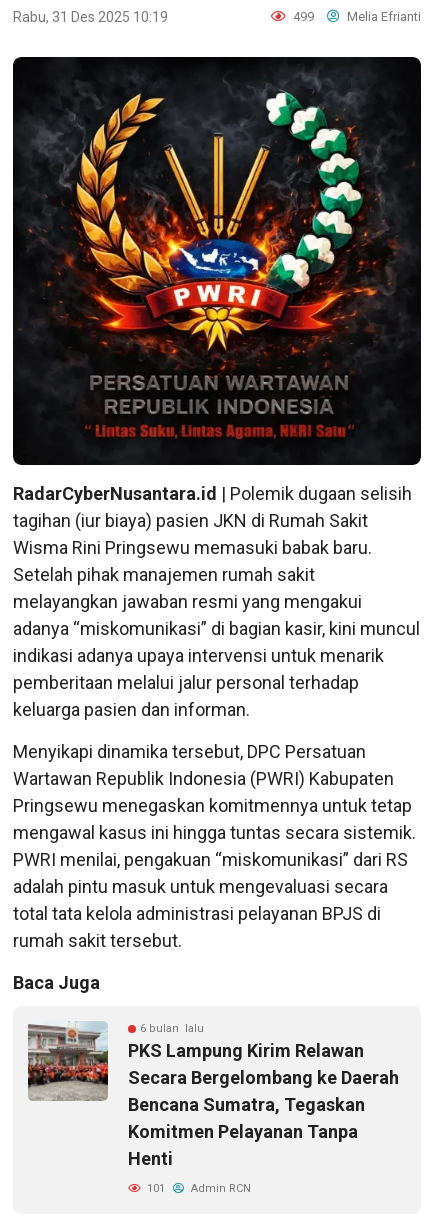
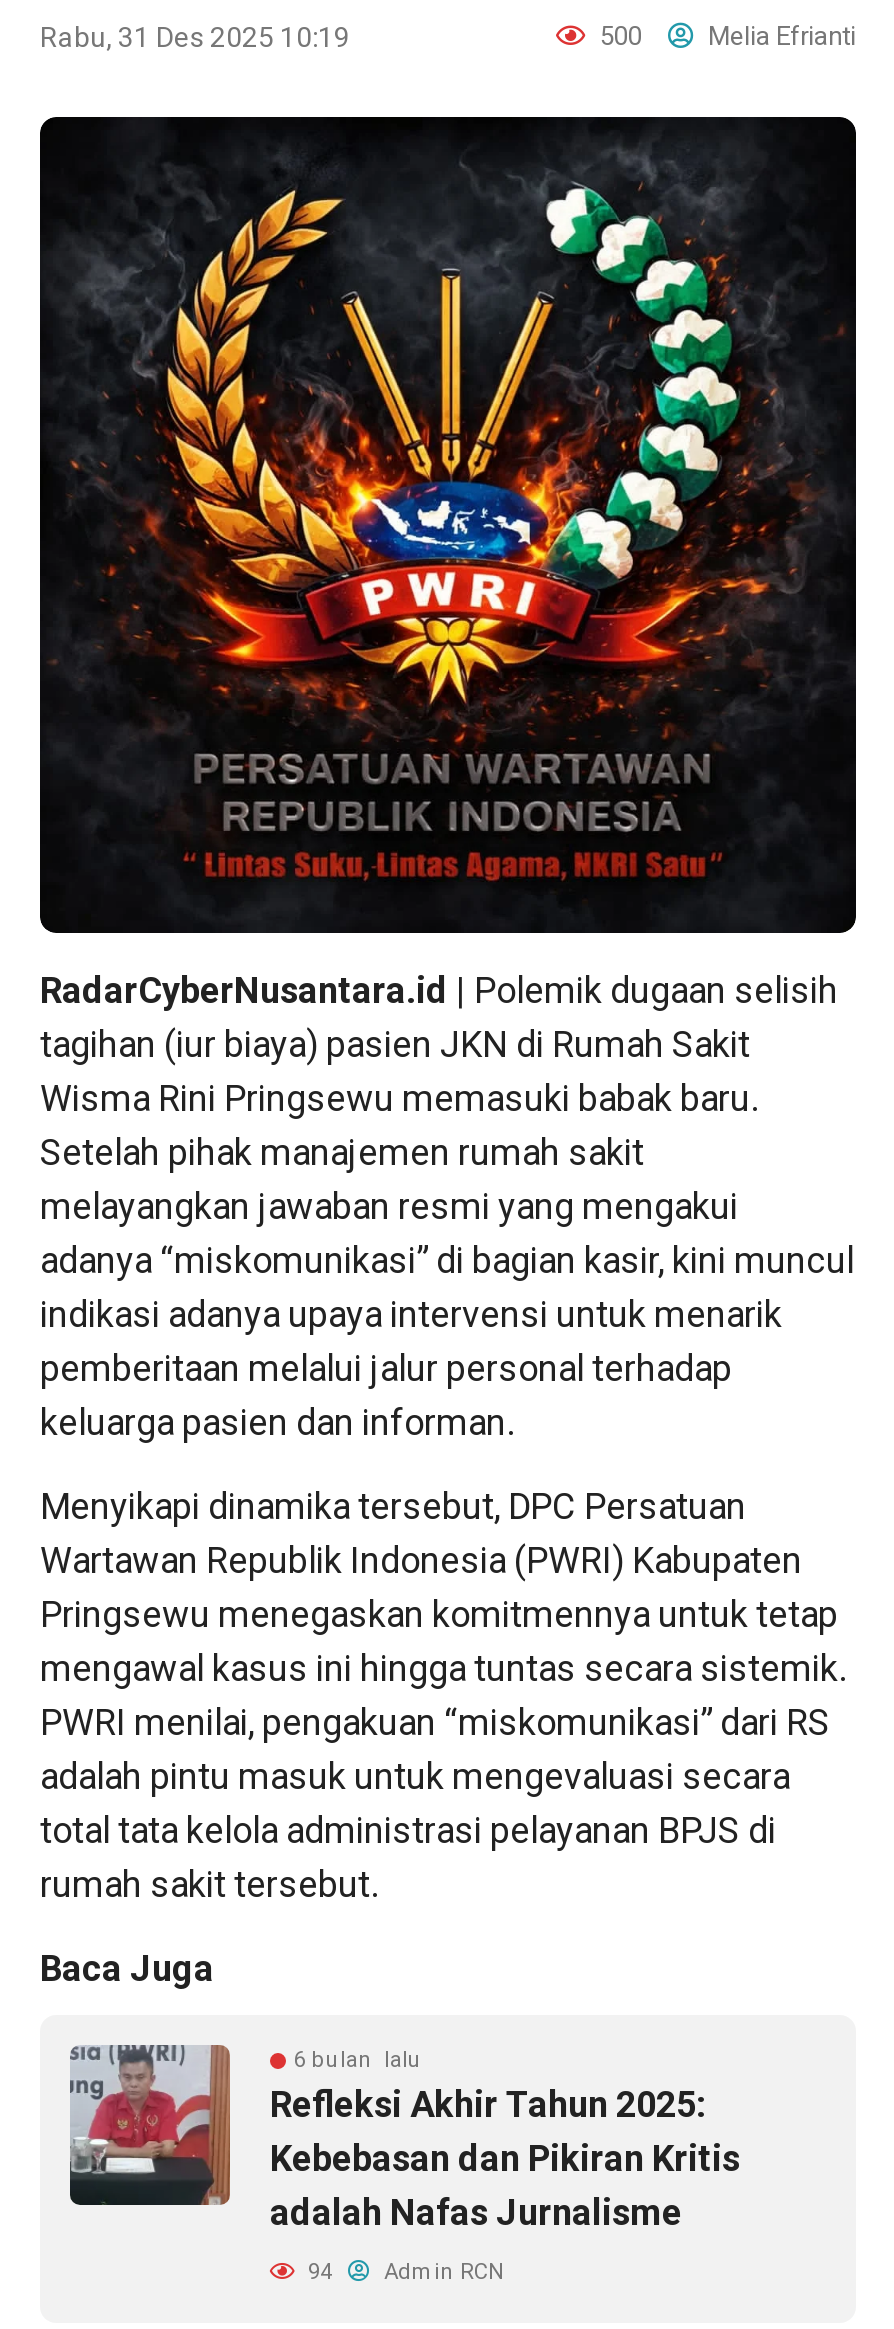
- 499 Melia Efrianti
+ 500 Melia Efrianti

- [image]
- PKS Lampung Kirim Relawan
- Secara Bergelombang ke Daerah
- Bencana Sumatra, Tegaskan
- Komitmen Pelayanan Tanpa
- Henti
+ [image]
+ Refleksi Akhir Tahun 2025:
+ Kebebasan dan Pikiran Kritis
+ adalah Nafas Jurnalisme

- 101 Admin RCN
+ 94 Admin RCN
